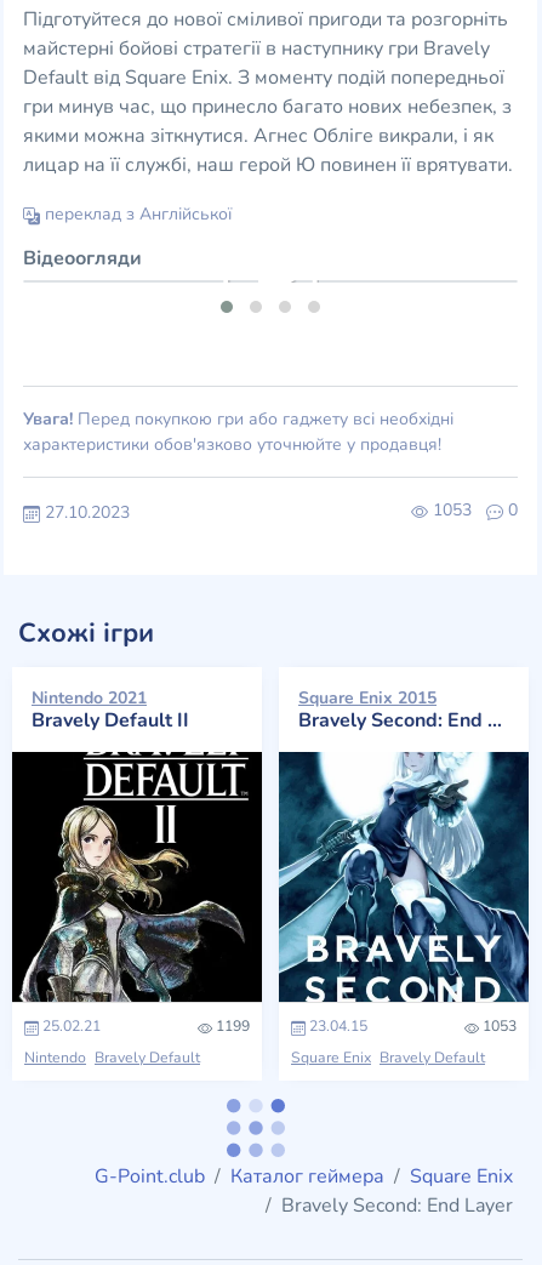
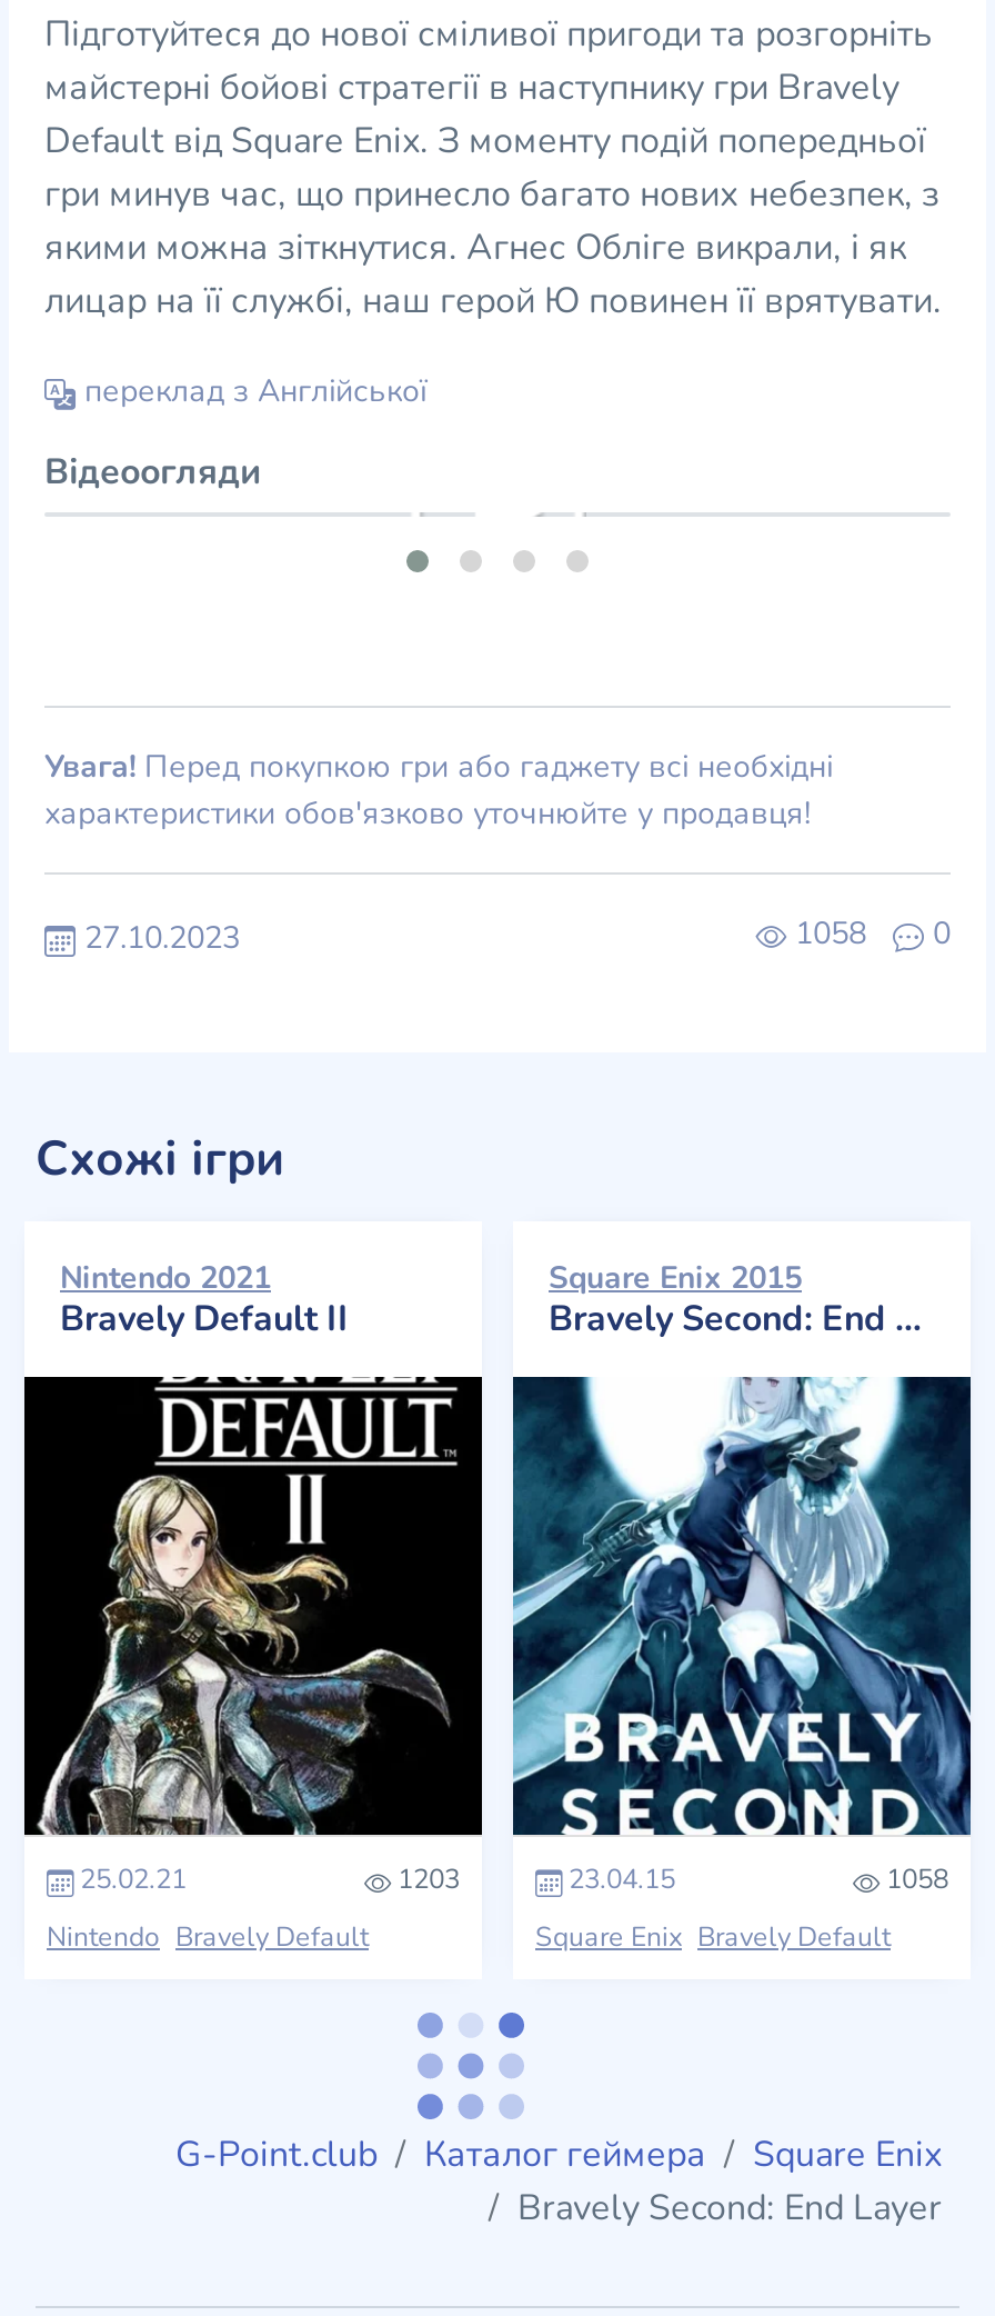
- 1053 0
+ 1058 0

- 1199
+ 1203

- 1053
+ 1058
